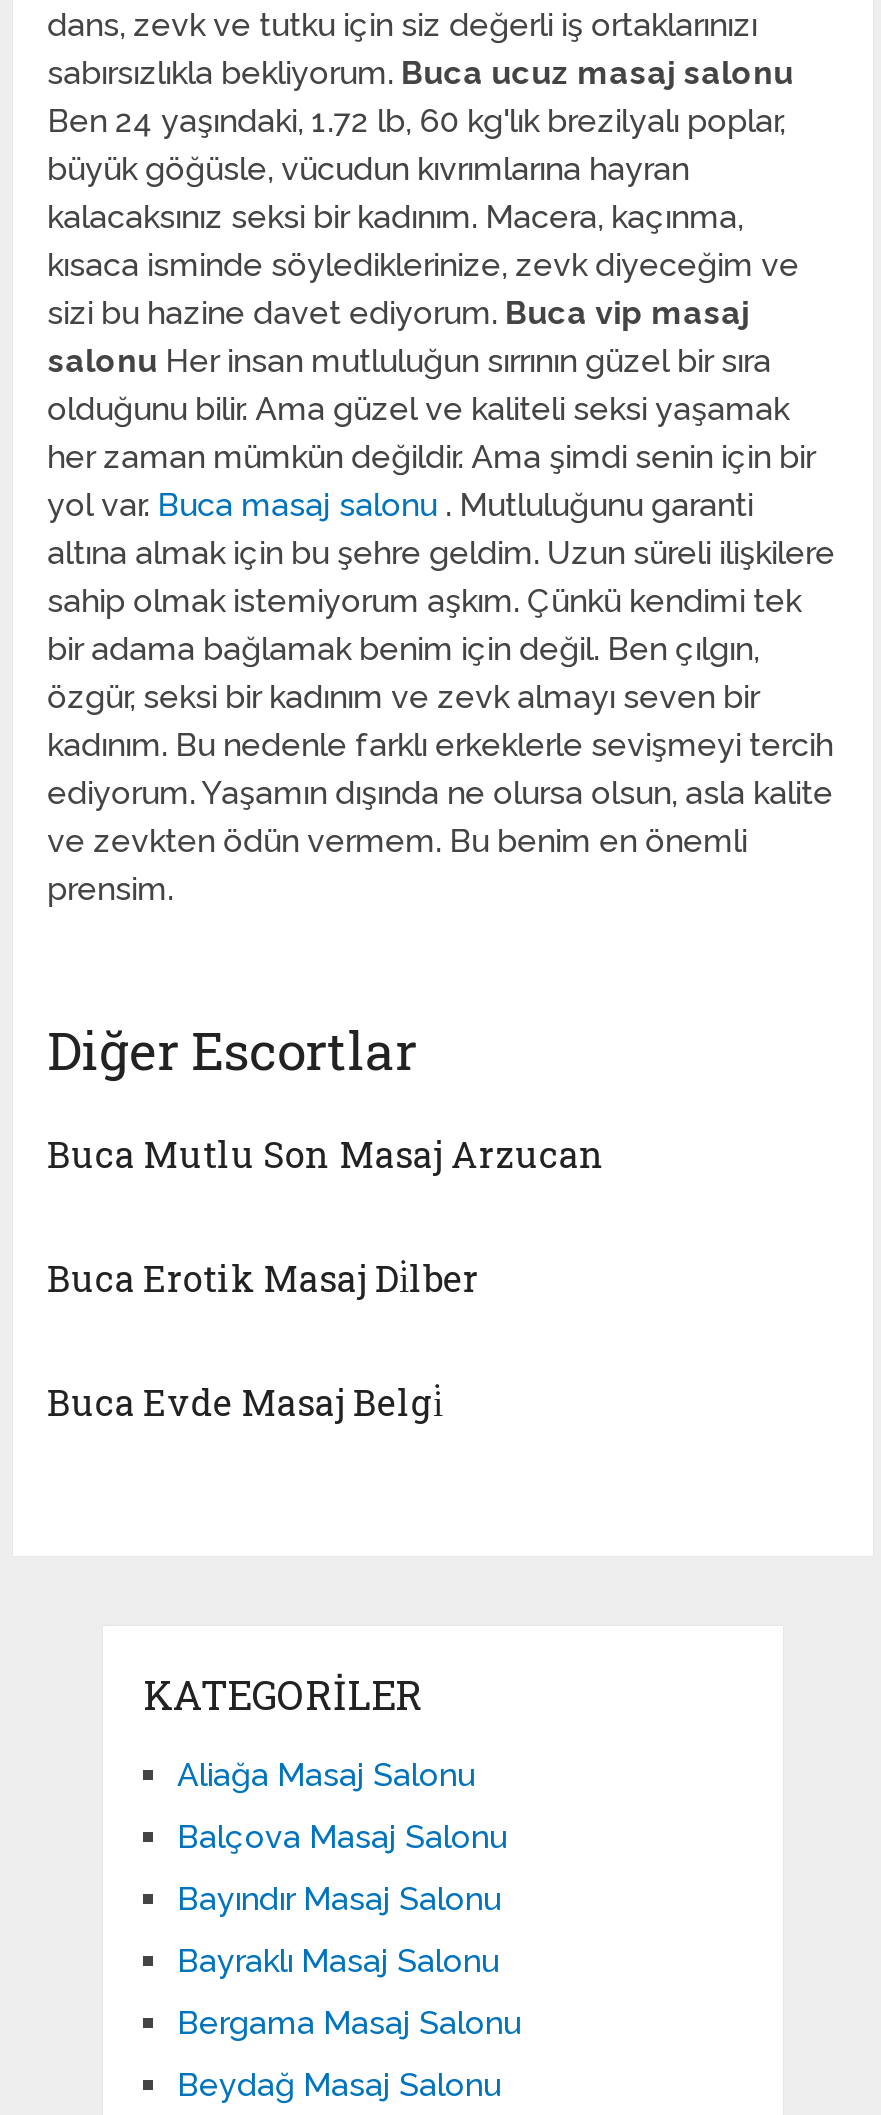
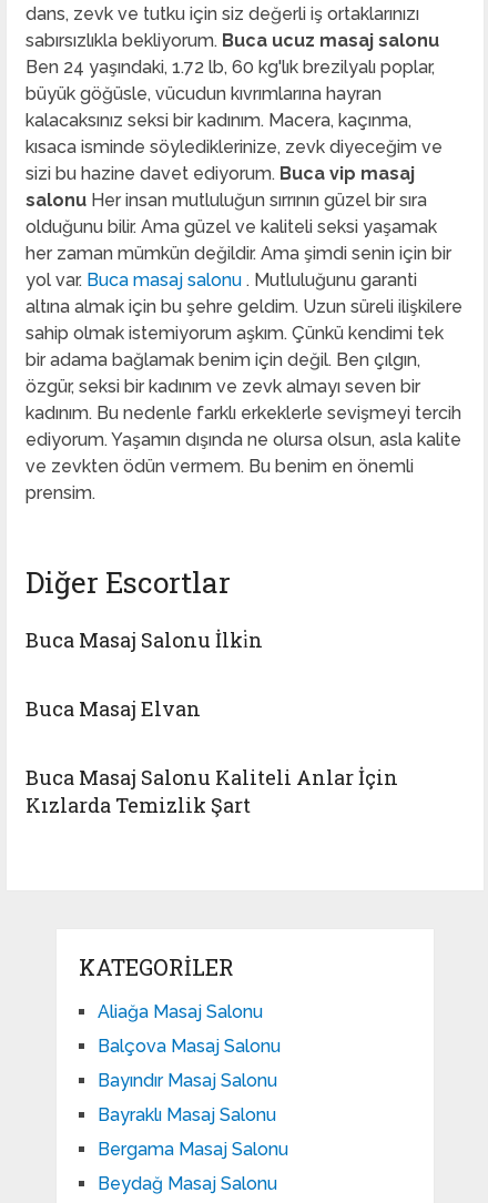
- Buca Mutlu Son Masaj Arzucan
+ Buca Masaj Salonu İlki̇n

- Buca Erotik Masaj Di̇lber
+ Buca Masaj Elvan

- Buca Evde Masaj Belgi̇
+ Buca Masaj Salonu Kaliteli Anlar İçin
+ Kızlarda Temizlik Şart
